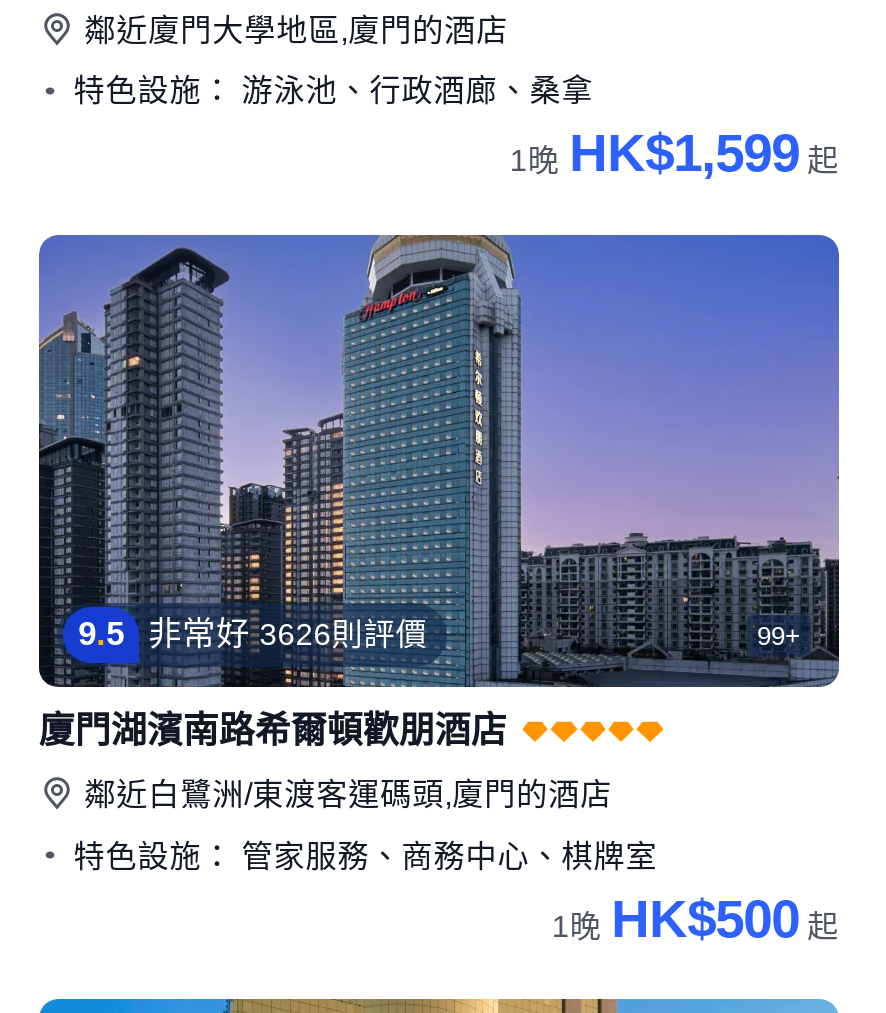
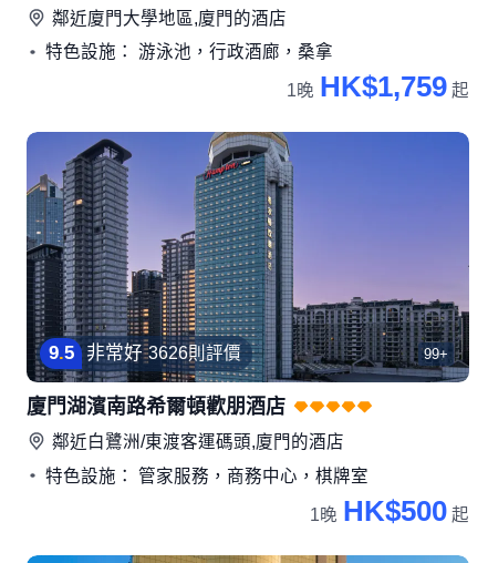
- 特色設施： 游泳池、行政酒廊、桑拿
+ 特色設施： 游泳池，行政酒廊，桑拿

- 1晚 HK$1,599起
+ 1晚 HK$1,759起

- 特色設施： 管家服務、商務中心、棋牌室
+ 特色設施： 管家服務，商務中心，棋牌室
